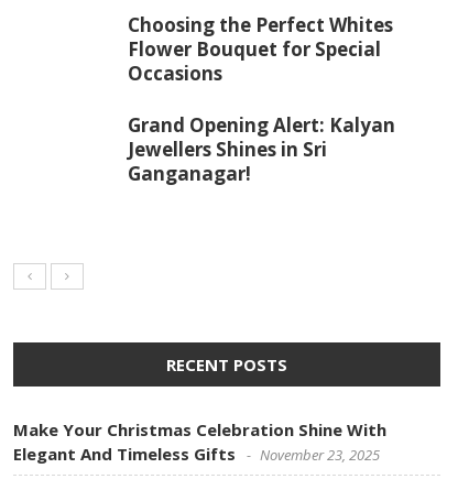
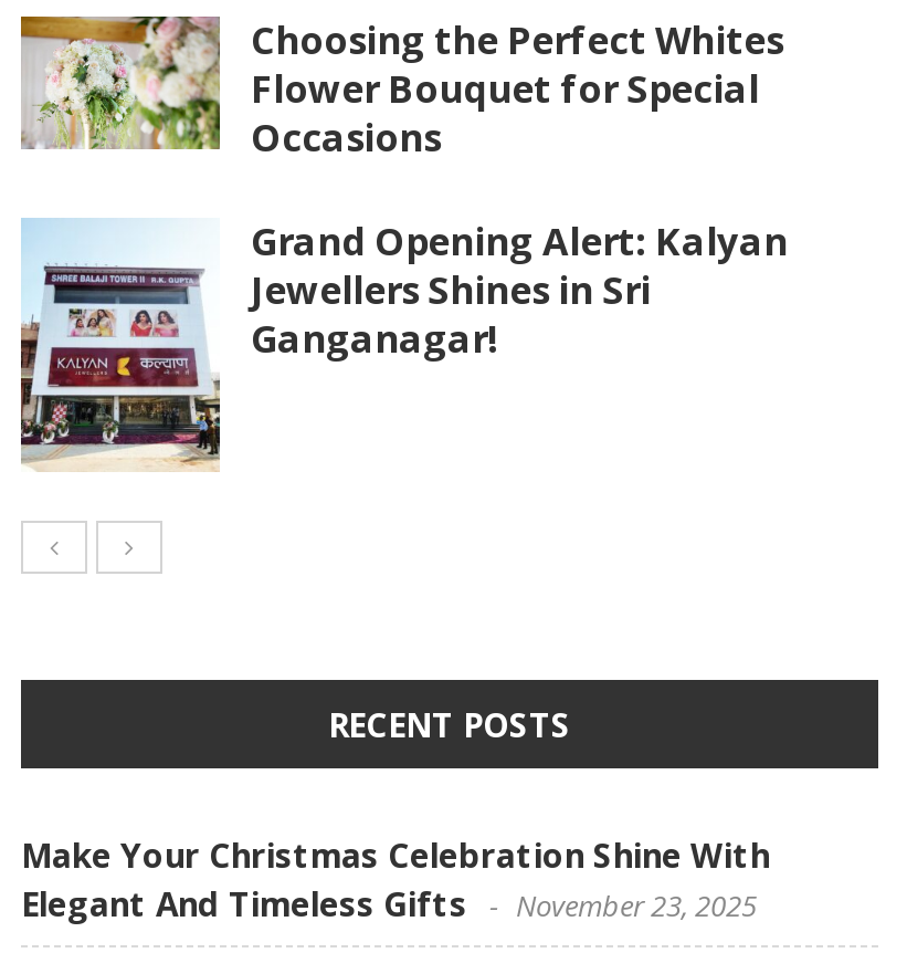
+ [image]

+ [image]
